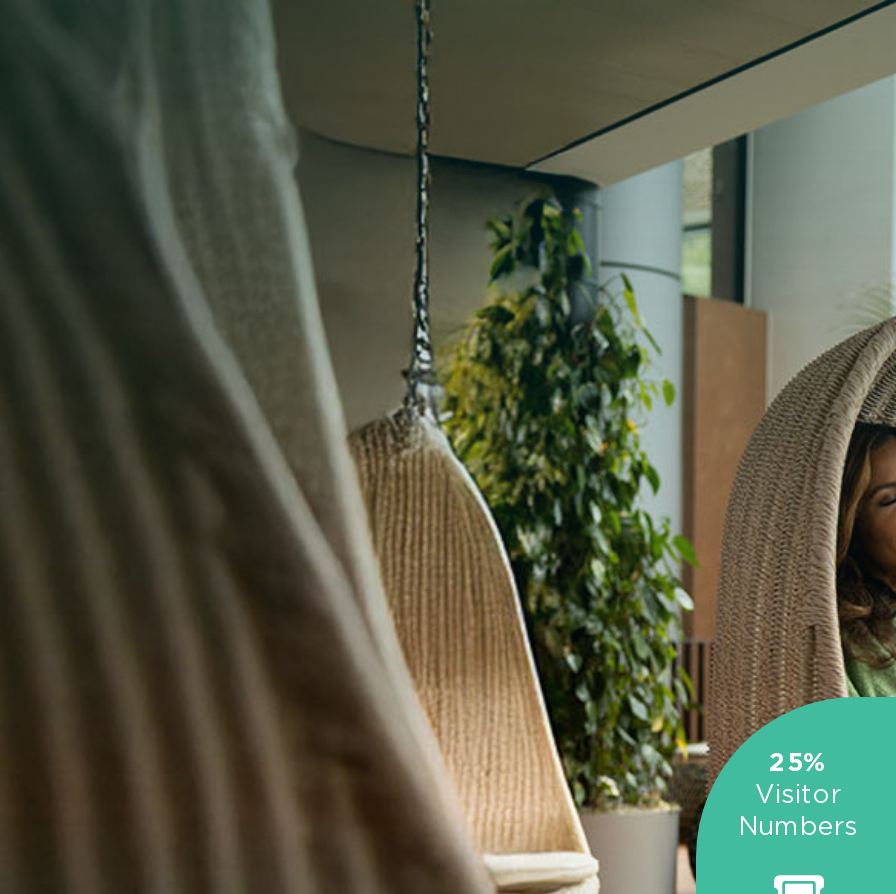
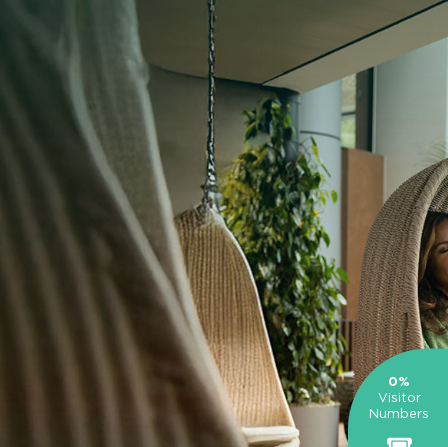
- 25%
+ 0%
